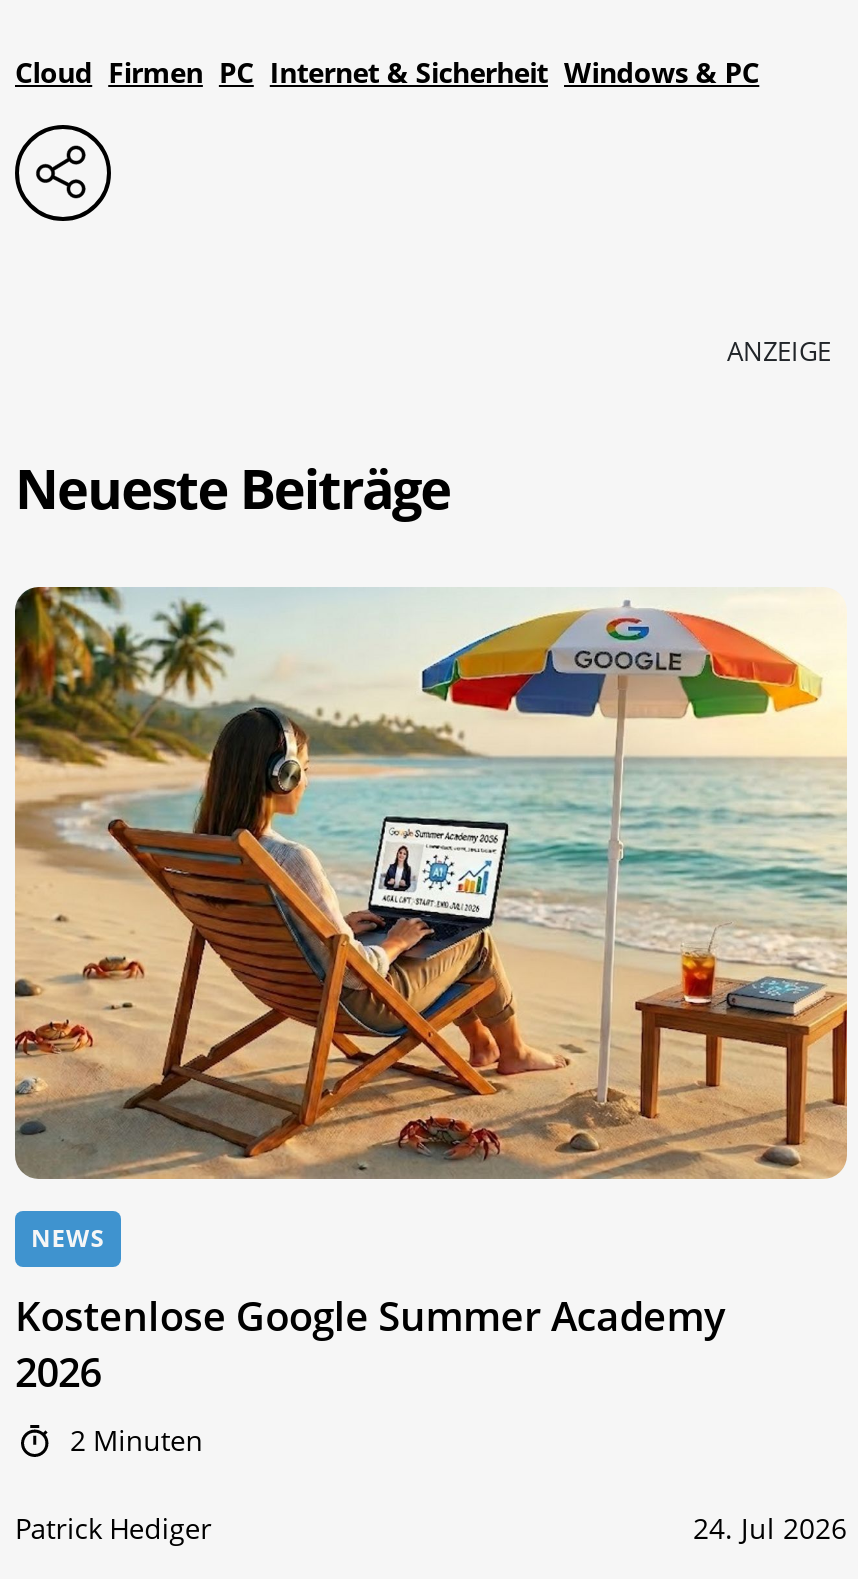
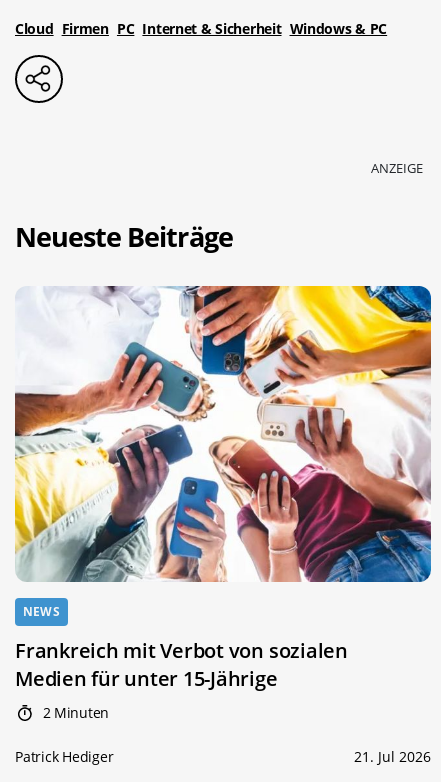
- [image]
+ [image]

- Kostenlose Google Summer Academy
- 2026
+ Frankreich mit Verbot von sozialen
+ Medien für unter 15-Jährige

- 24. Jul 2026
+ 21. Jul 2026
